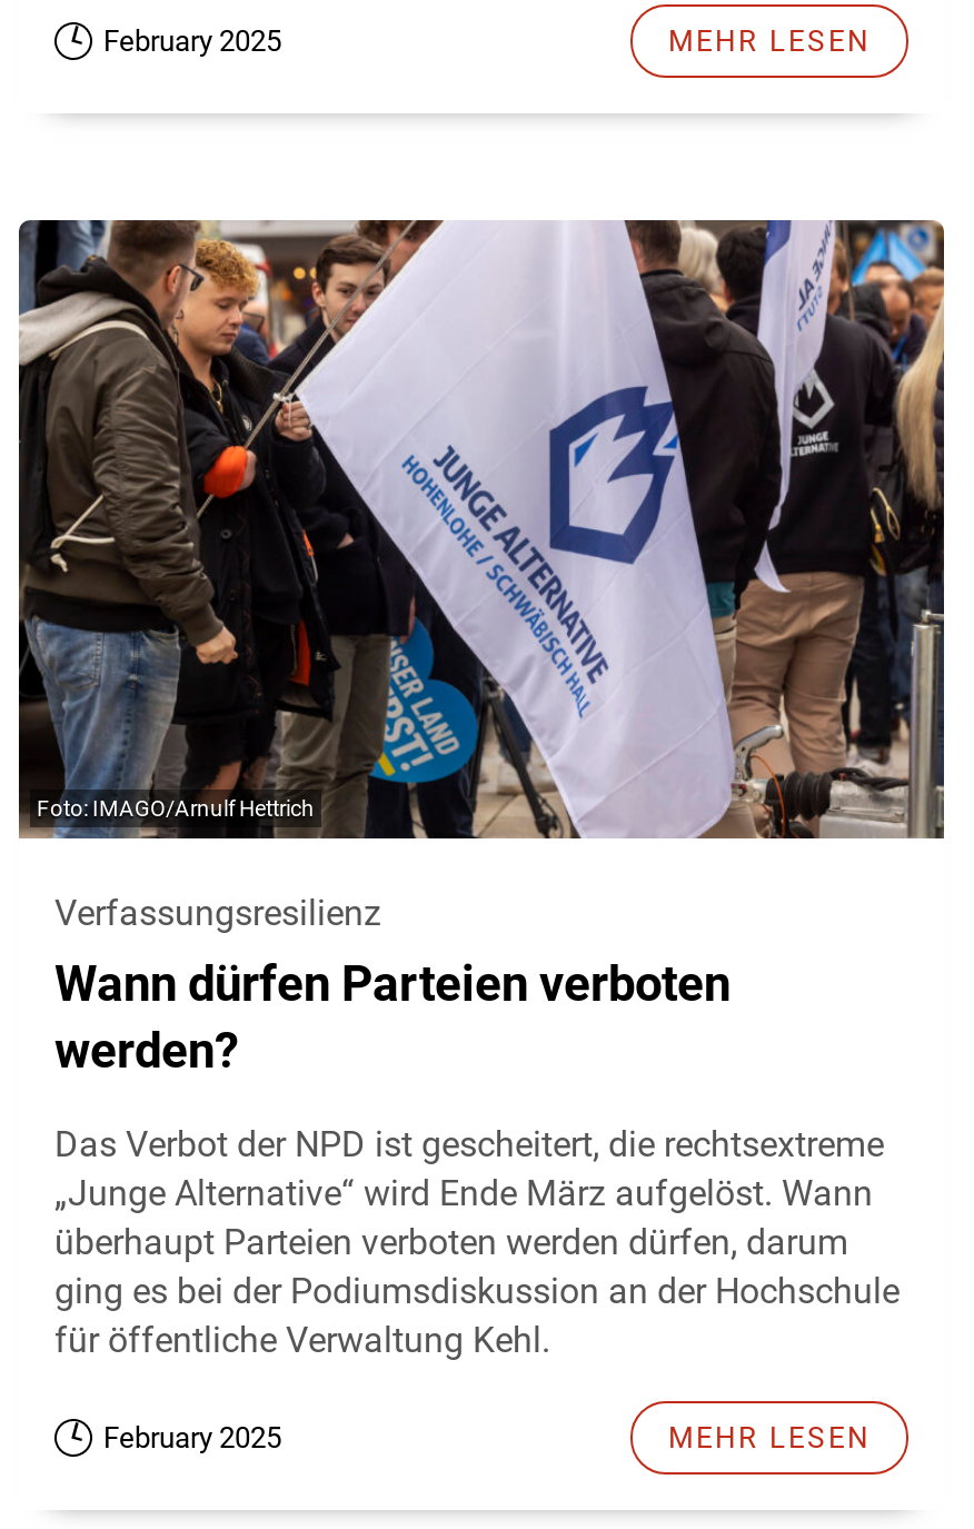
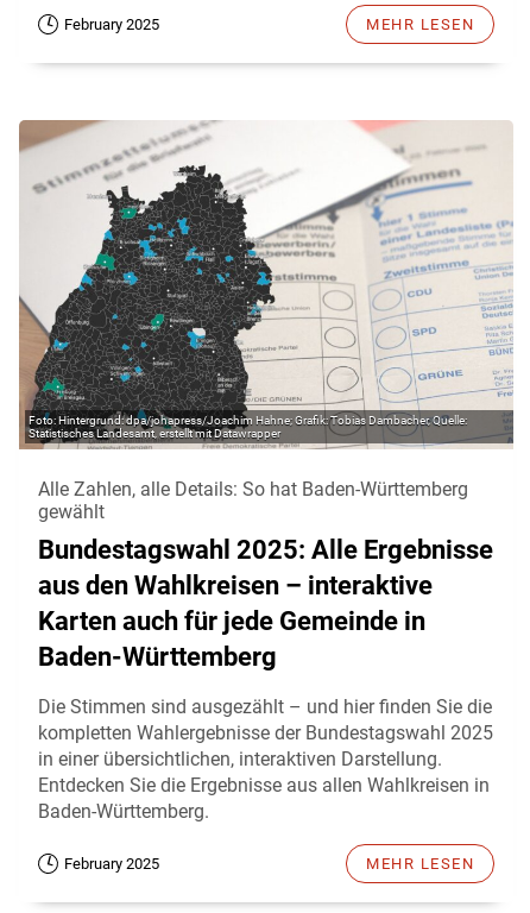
- [image]
- IMAGO/Arnulf Hettrich
+ [image]
+ Hintergrund: dpa/johapress/Joachim Hahne; Grafik: Tobias Dambacher, Quelle:
+ Statistisches Landesamt, erstellt mit Datawrapper

- Verfassungsresilienz
- Wann dürfen Parteien verboten
- werden?
+ Alle Zahlen, alle Details: So hat Baden-Württemberg
+ gewählt
+ Bundestagswahl 2025: Alle Ergebnisse
+ aus den Wahlkreisen – interaktive
+ Karten auch für jede Gemeinde in
+ Baden-Württemberg

- Das Verbot der NPD ist gescheitert, die rechtsextreme
- „Junge Alternative“ wird Ende März aufgelöst. Wann
- überhaupt Parteien verboten werden dürfen, darum
- ging es bei der Podiumsdiskussion an der Hochschule
- für öffentliche Verwaltung Kehl.
+ Die Stimmen sind ausgezählt – und hier finden Sie die
+ kompletten Wahlergebnisse der Bundestagswahl 2025
+ in einer übersichtlichen, interaktiven Darstellung.
+ Entdecken Sie die Ergebnisse aus allen Wahlkreisen in
+ Baden-Württemberg.
